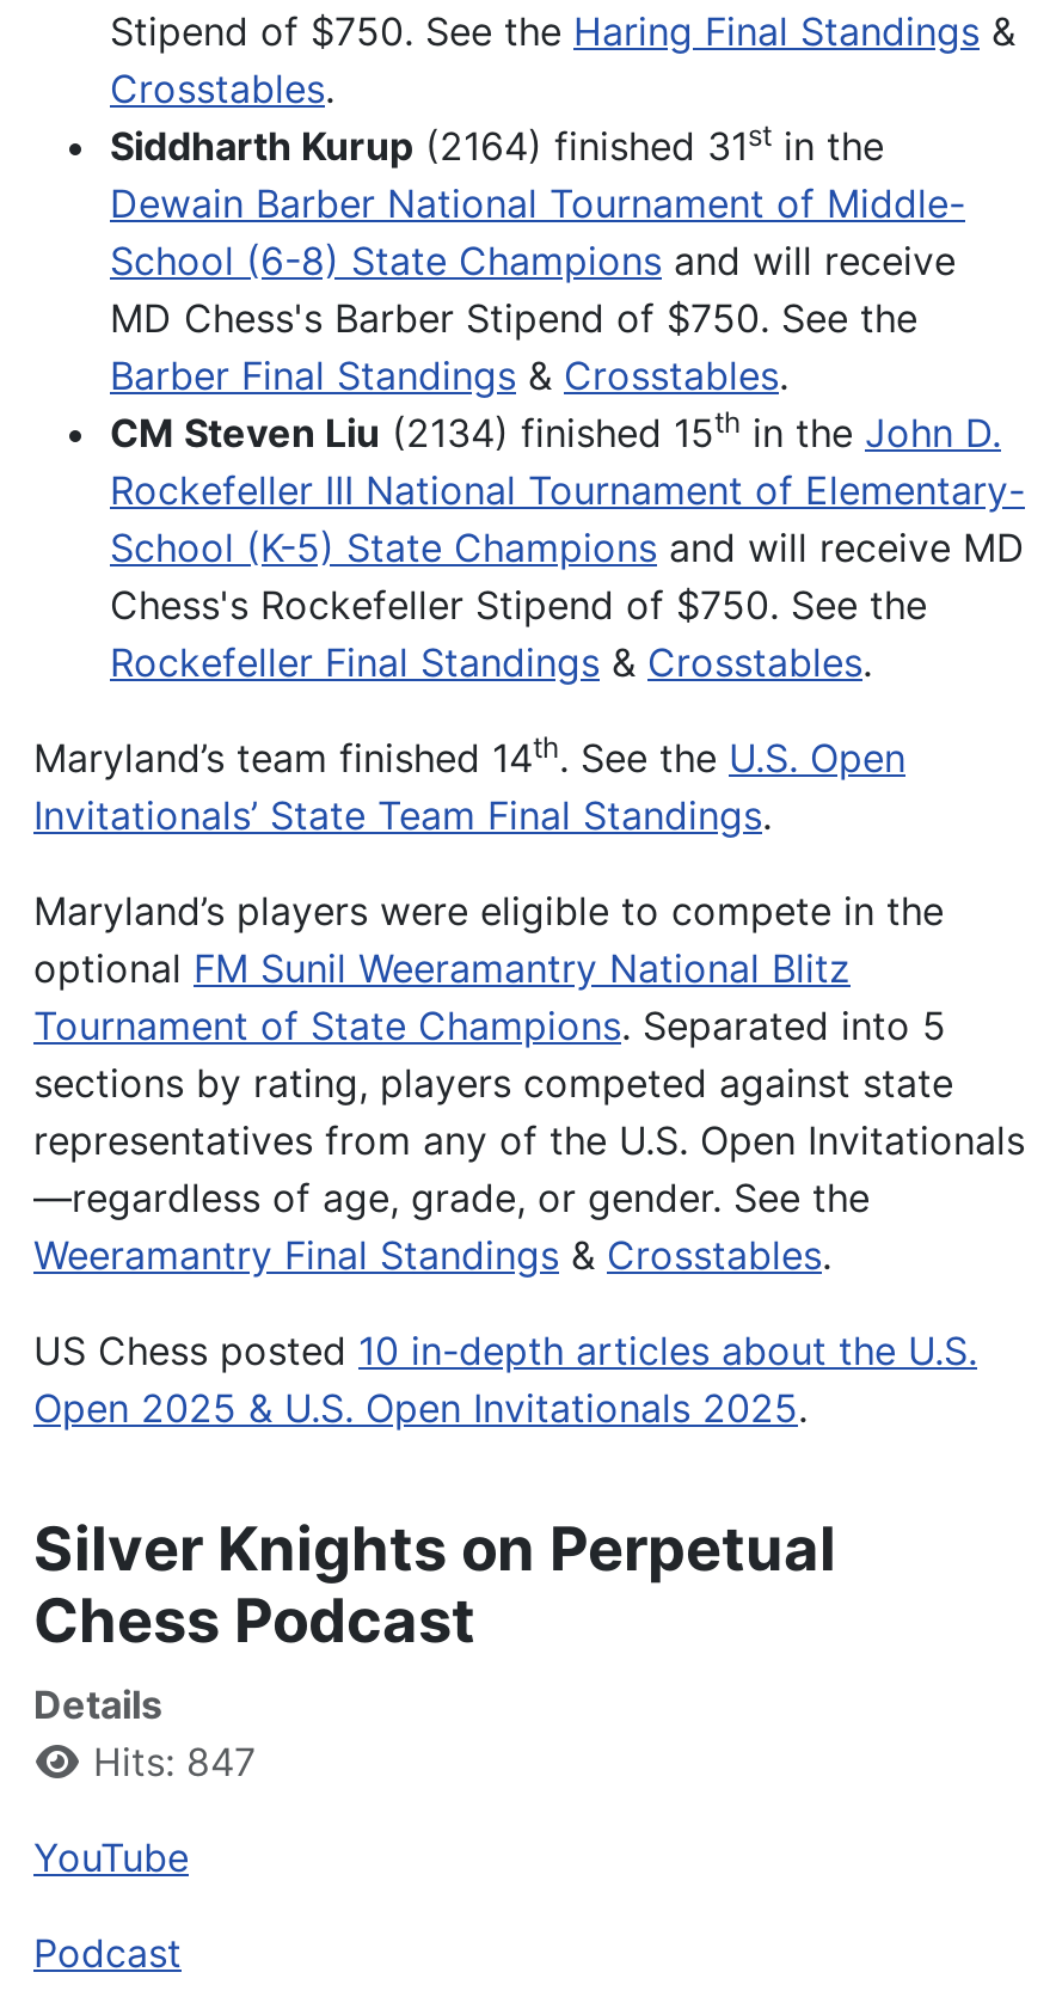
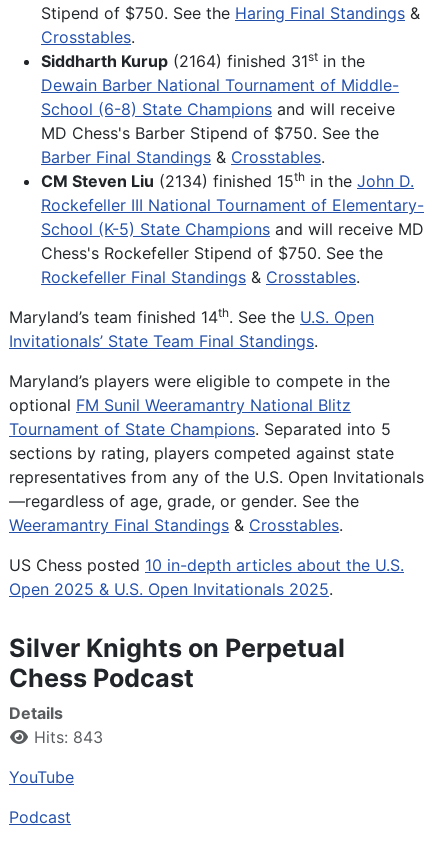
- Hits: 847
+ Hits: 843
